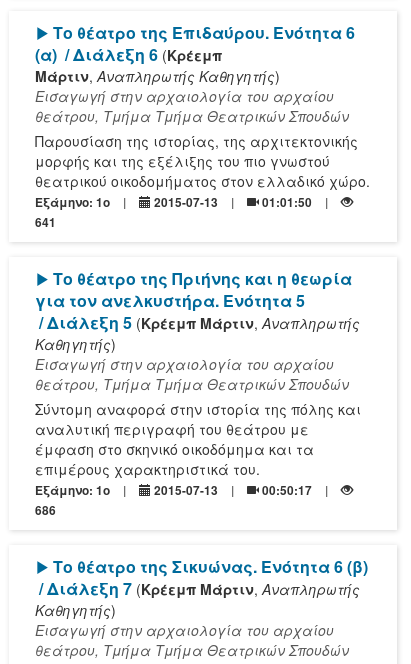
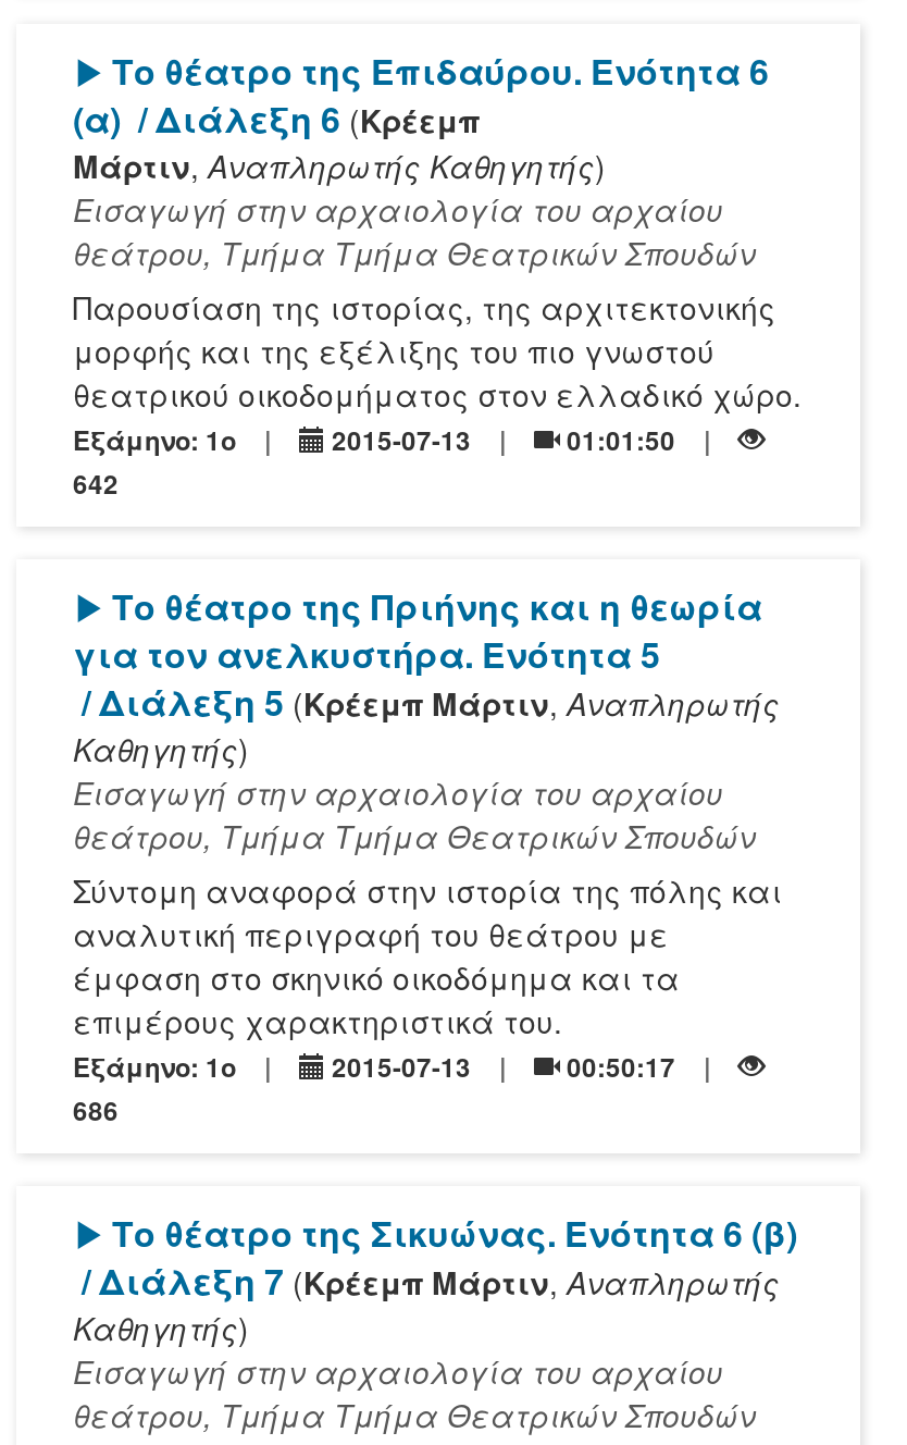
- 641
+ 642
